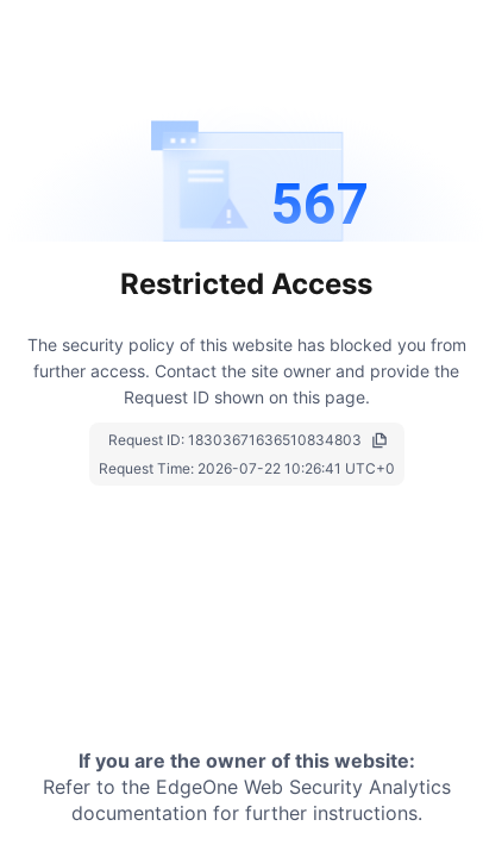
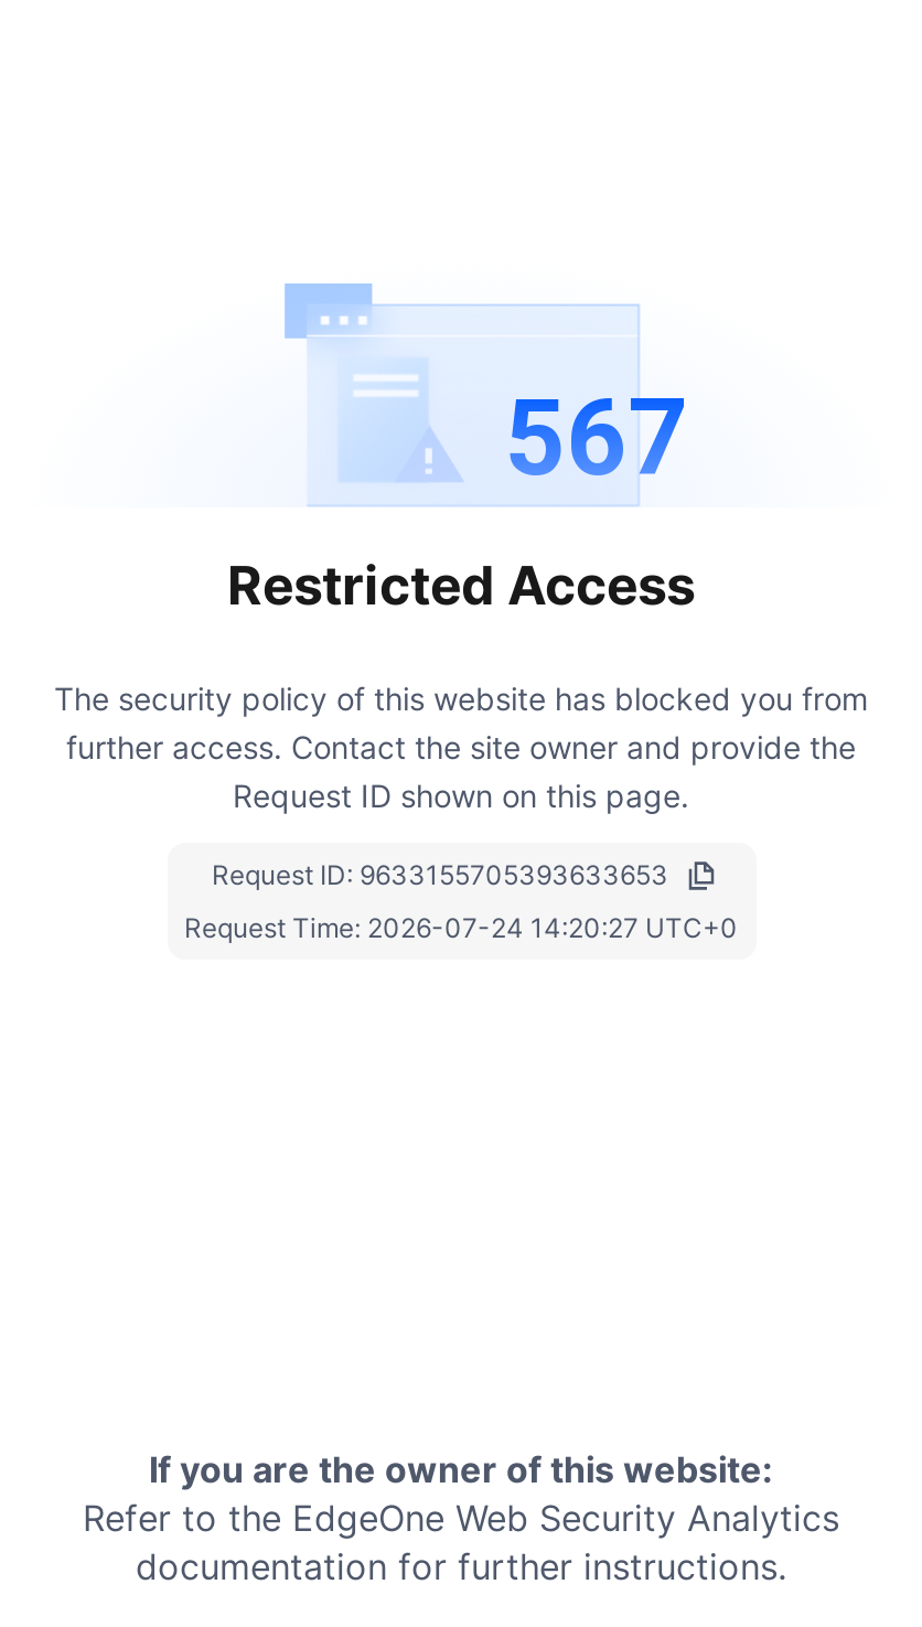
- Request ID: 18303671636510834803
+ Request ID: 9633155705393633653

- Request Time: 2026-07-22 10:26:41 UTC+0
+ Request Time: 2026-07-24 14:20:27 UTC+0
